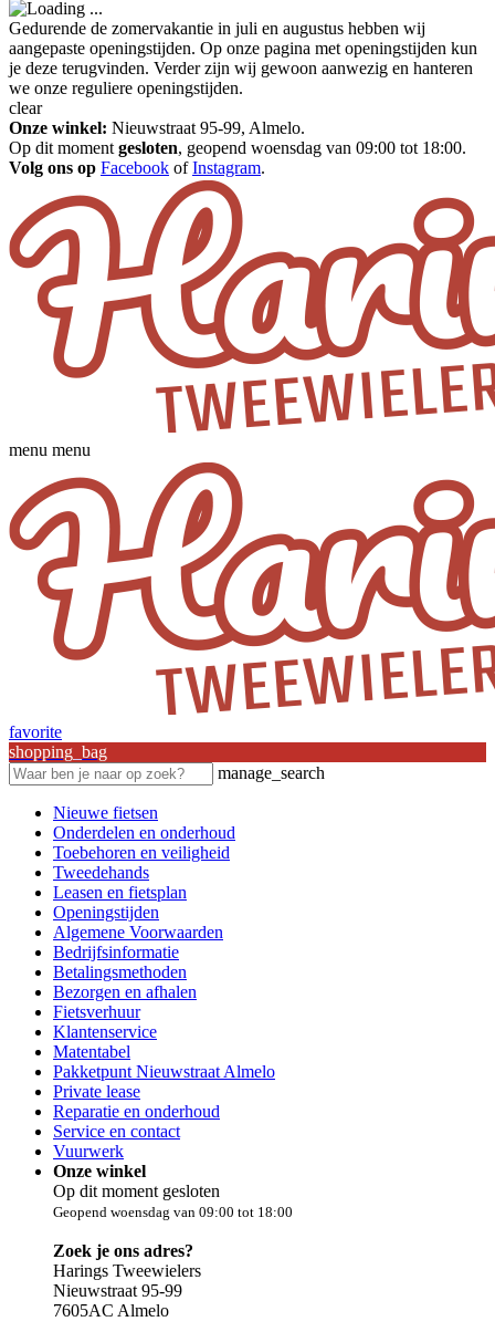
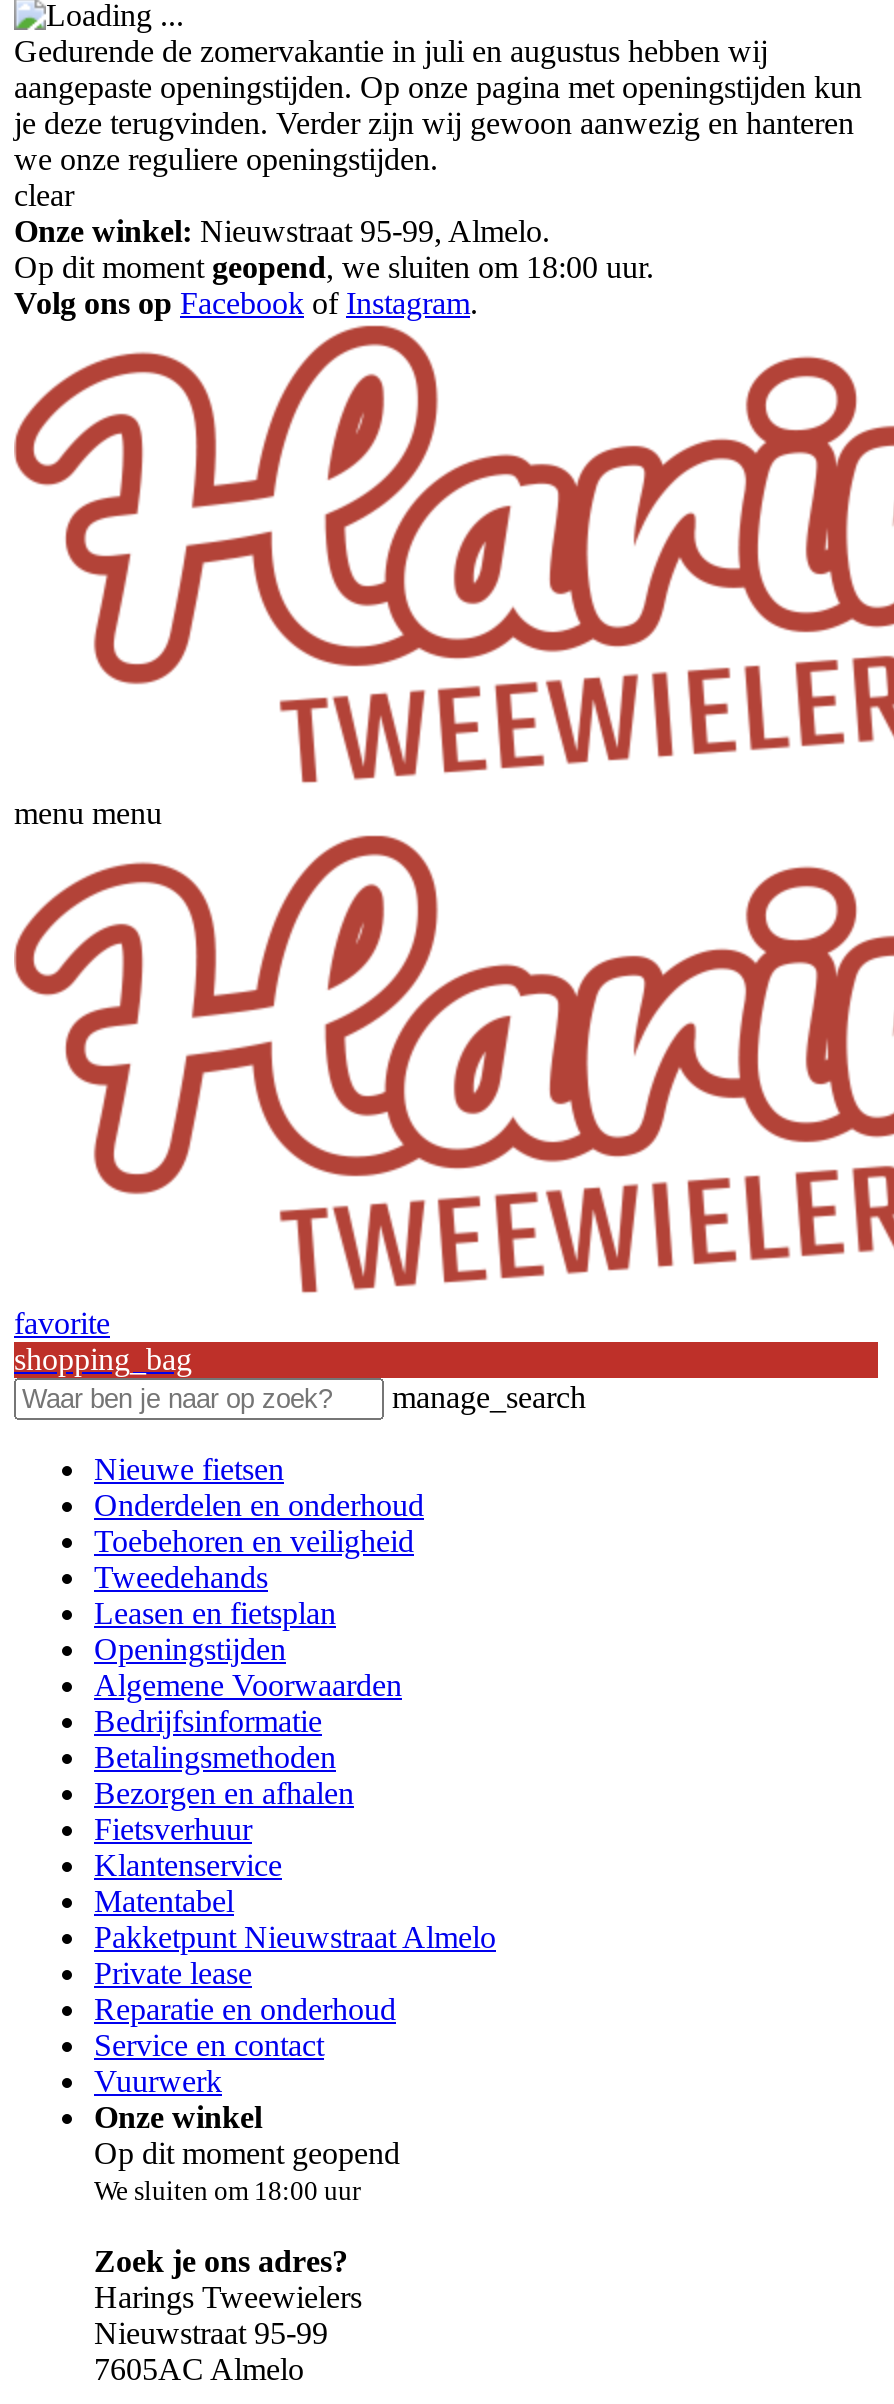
- Op dit moment gesloten, geopend woensdag van 09:00 tot 18:00.
+ Op dit moment geopend, we sluiten om 18:00 uur.

- Op dit moment gesloten
- Geopend woensdag van 09:00 tot 18:00
+ Op dit moment geopend
+ We sluiten om 18:00 uur
